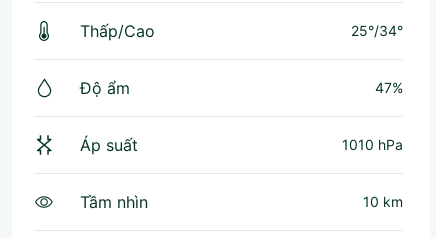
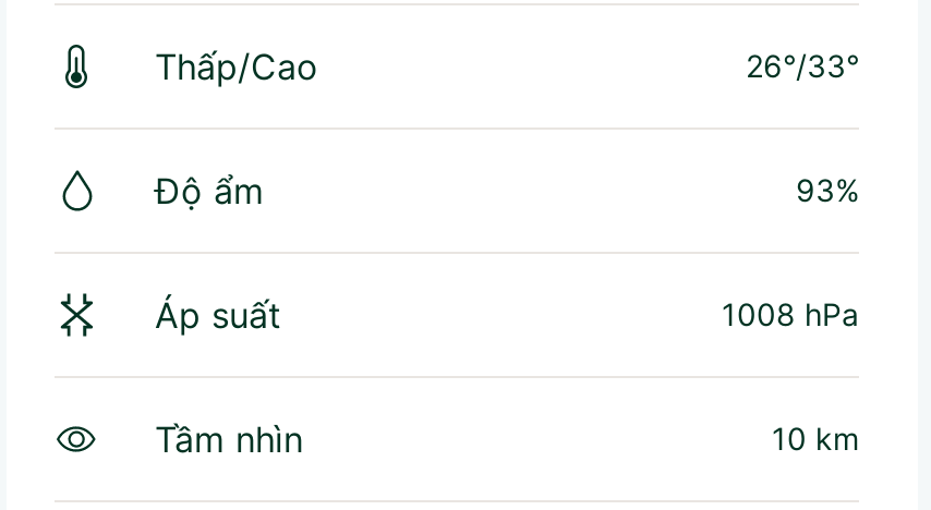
- 25°/34°
+ 26°/33°

- 47%
+ 93%

- 1010 hPa
+ 1008 hPa
